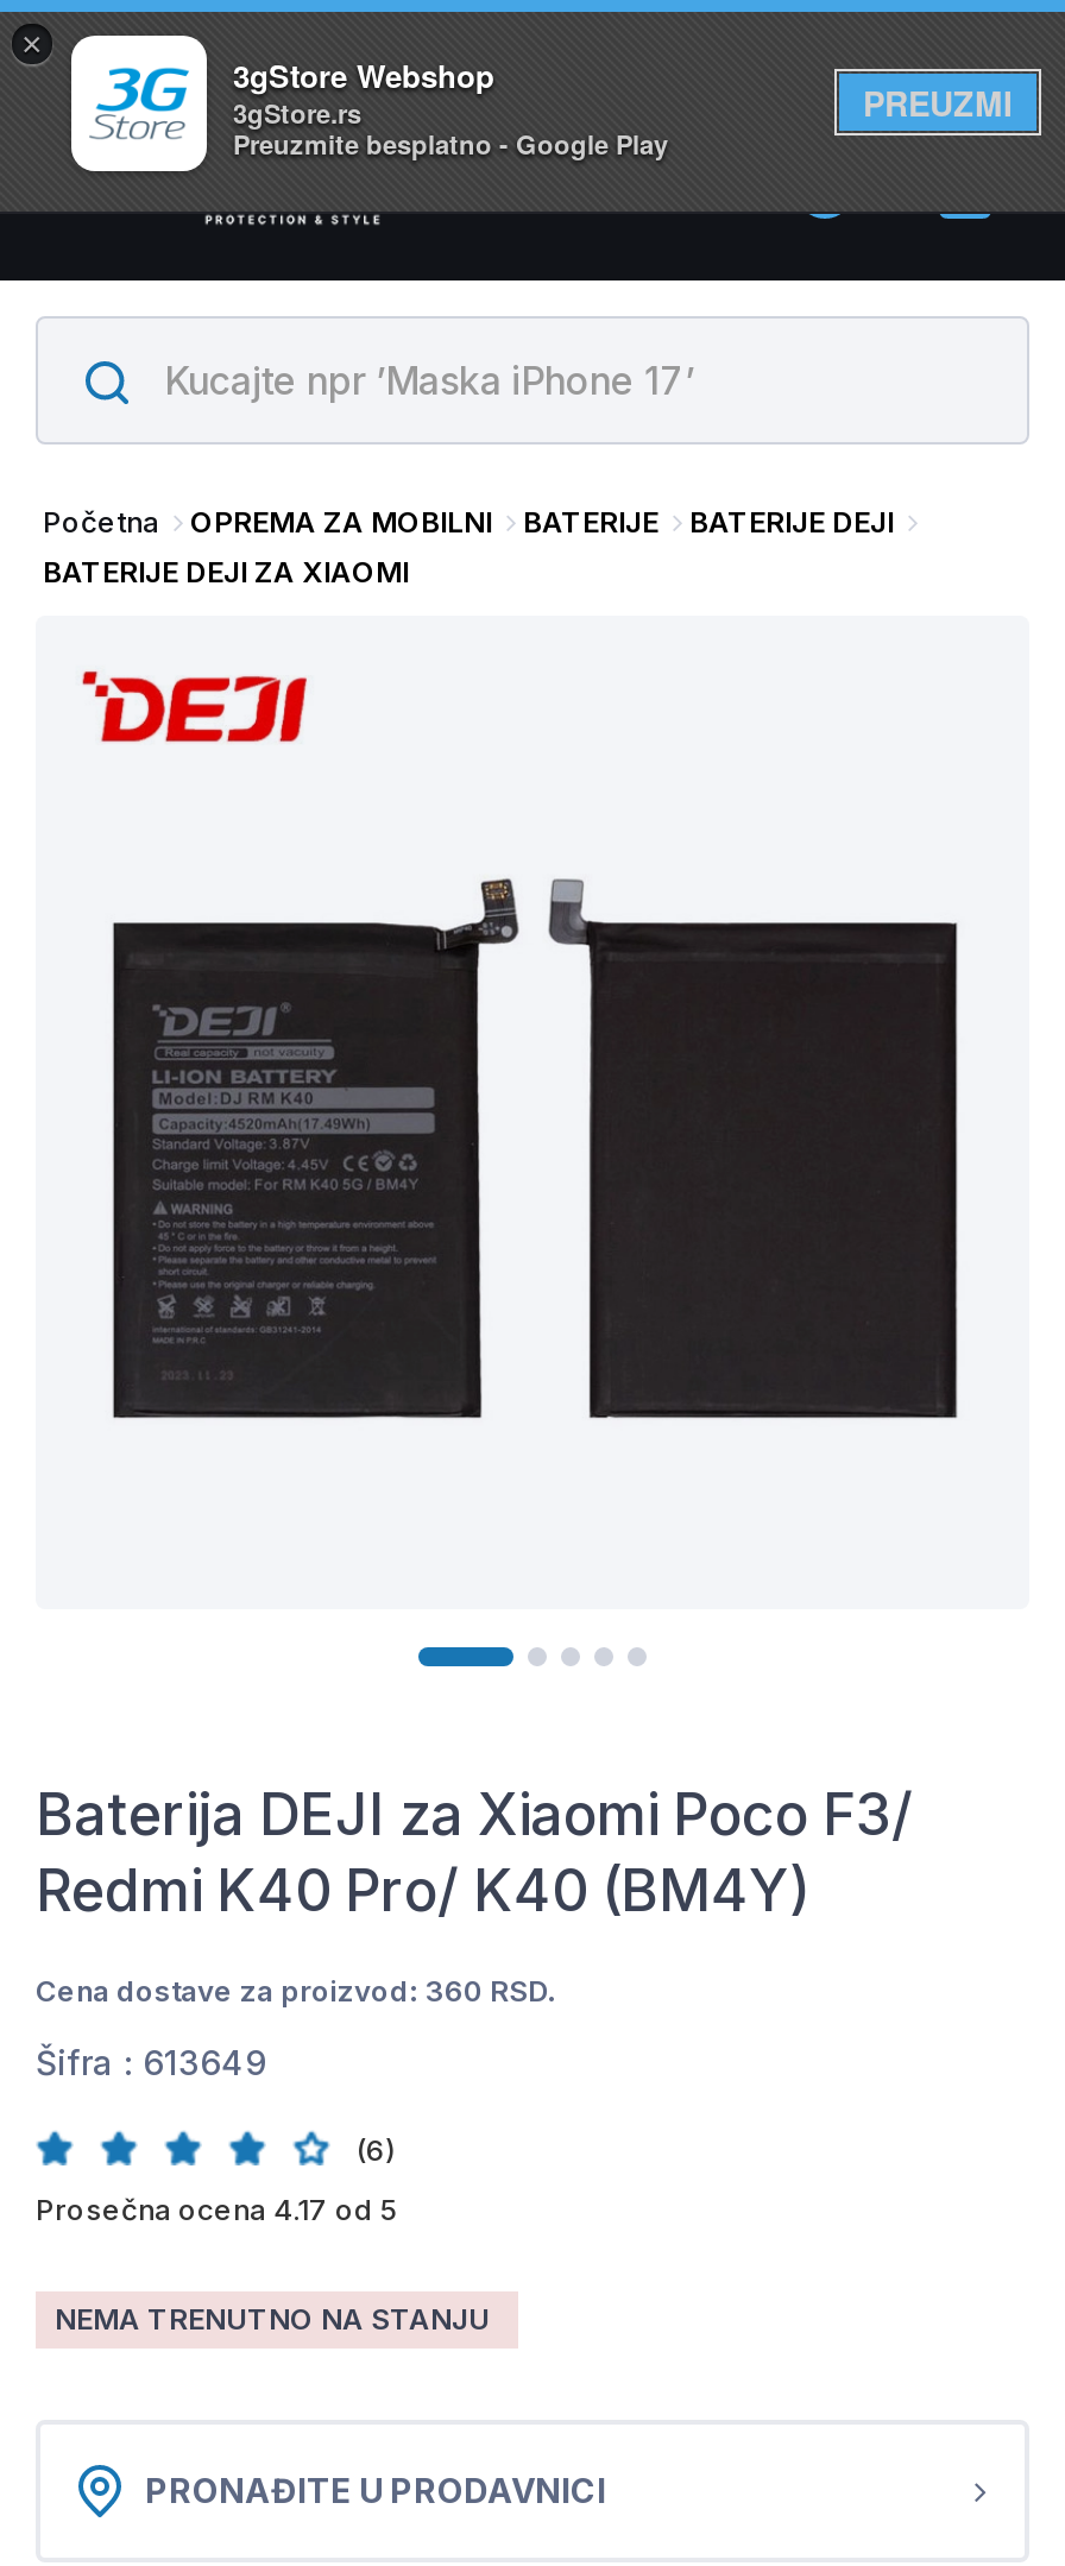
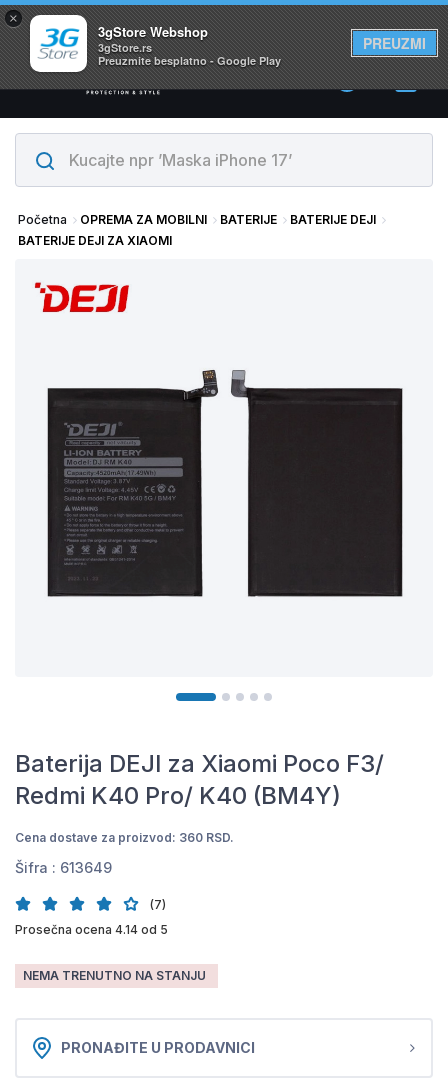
- (6)
+ (7)

- Prosečna ocena 4.17 od 5
+ Prosečna ocena 4.14 od 5
